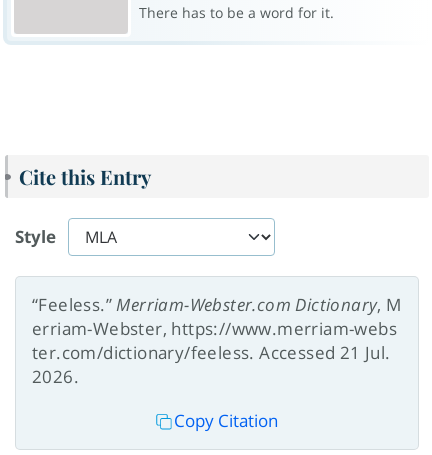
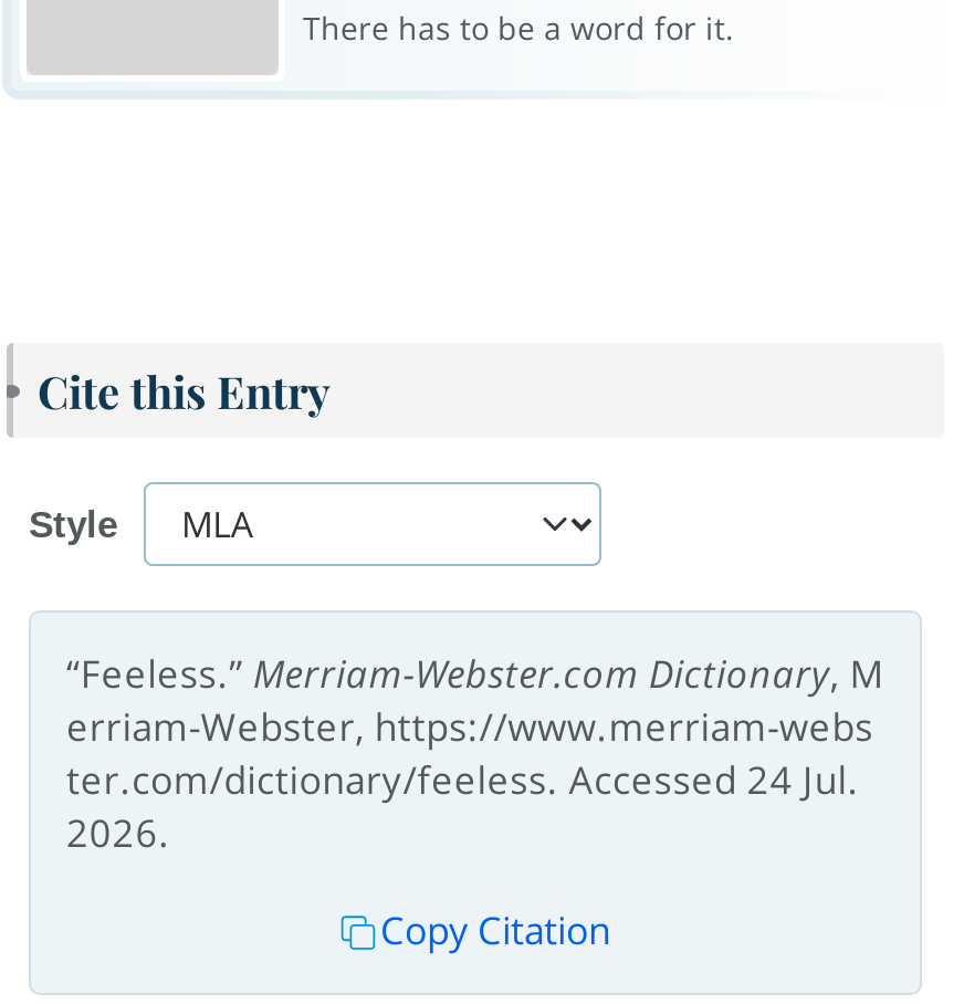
- ter.com/dictionary/feeless. Accessed 21 Jul.
+ ter.com/dictionary/feeless. Accessed 24 Jul.
